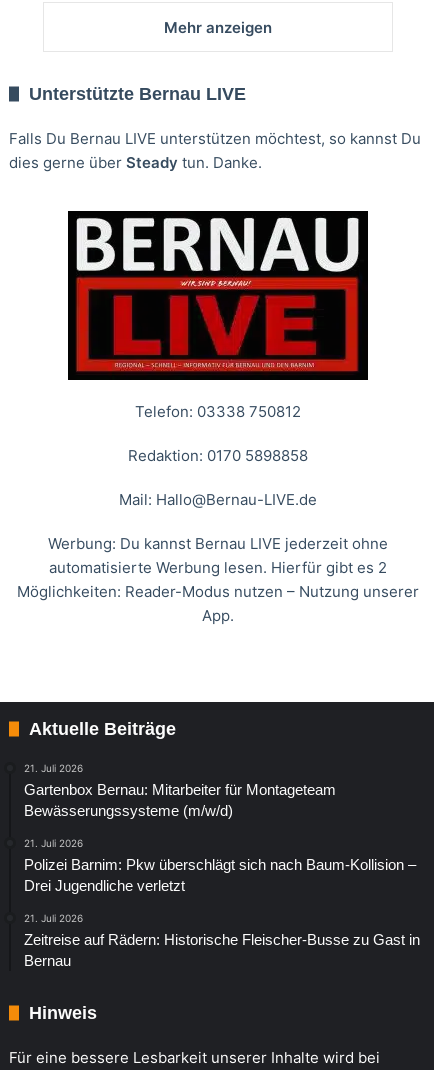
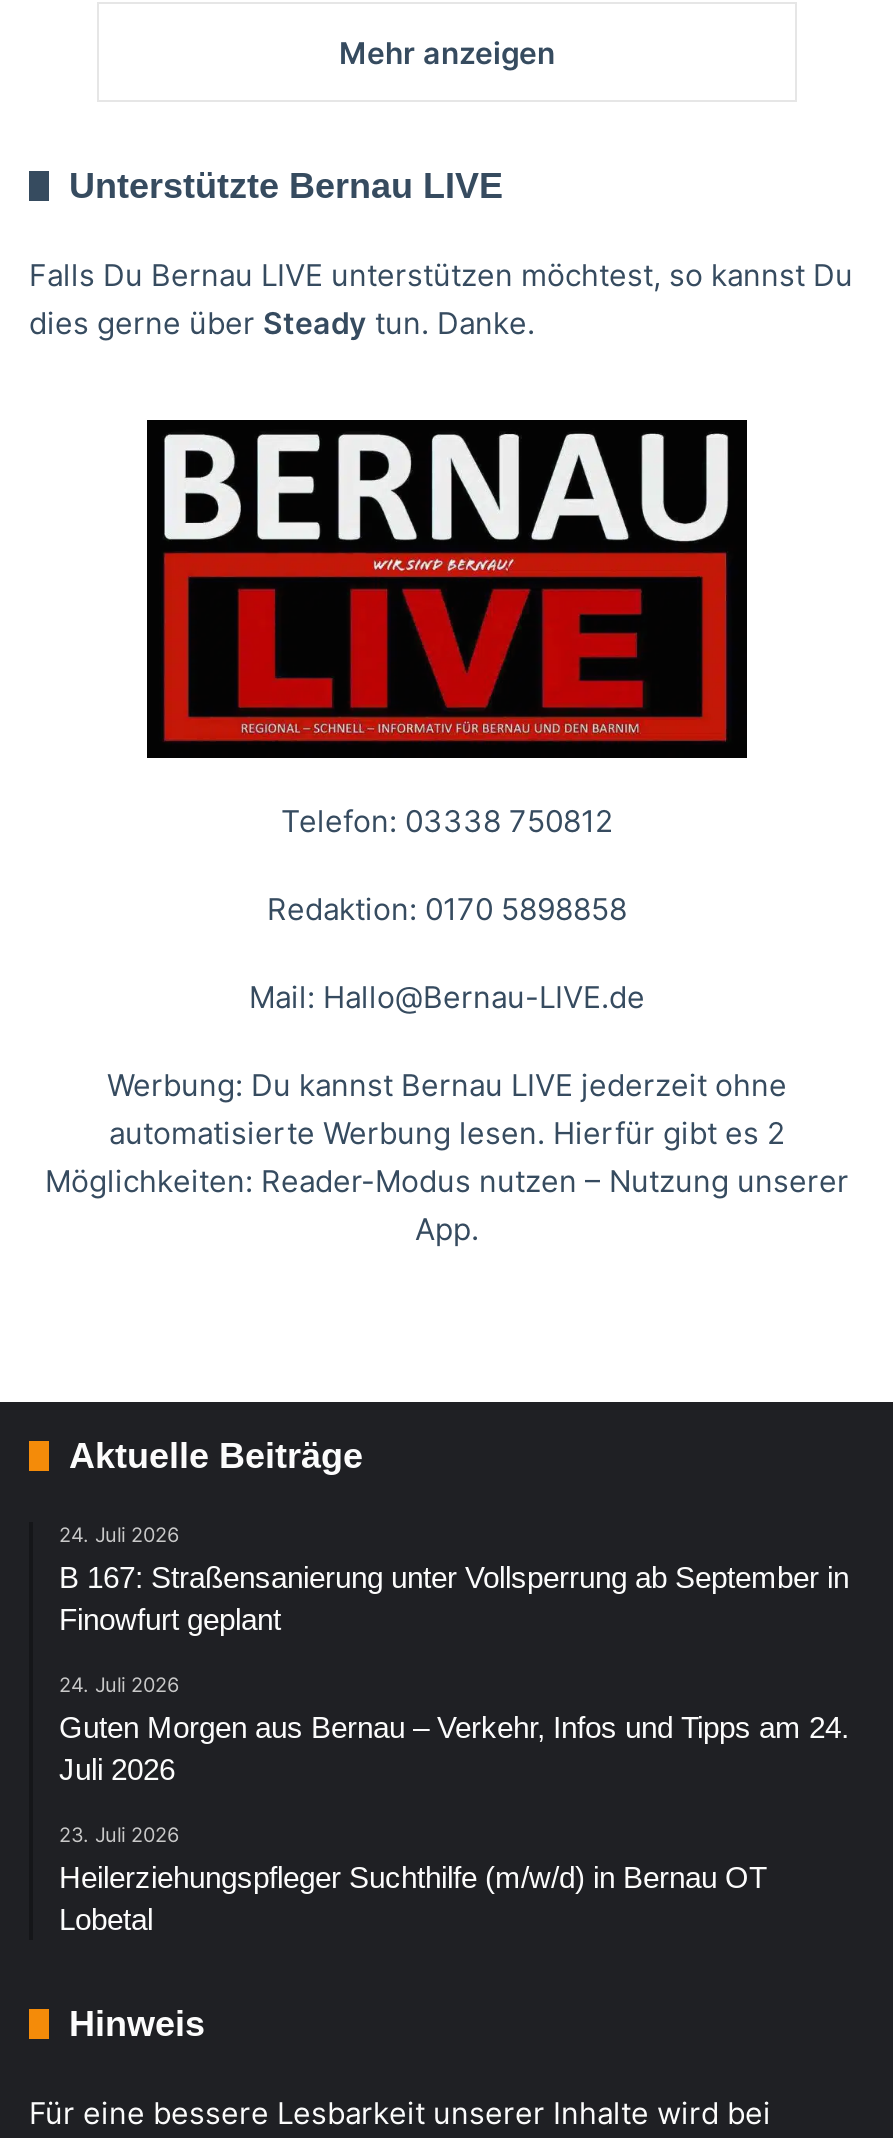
- 21. Juli 2026
- Gartenbox Bernau: Mitarbeiter für Montageteam
- Bewässerungssysteme (m/w/d)
+ 24. Juli 2026
+ B 167: Straßensanierung unter Vollsperrung ab September in
+ Finowfurt geplant

- 21. Juli 2026
- Polizei Barnim: Pkw überschlägt sich nach Baum-Kollision –
- Drei Jugendliche verletzt
+ 24. Juli 2026
+ Guten Morgen aus Bernau – Verkehr, Infos und Tipps am 24.
+ Juli 2026

- 21. Juli 2026
- Zeitreise auf Rädern: Historische Fleischer-Busse zu Gast in
- Bernau
+ 23. Juli 2026
+ Heilerziehungspfleger Suchthilfe (m/w/d) in Bernau OT
+ Lobetal
